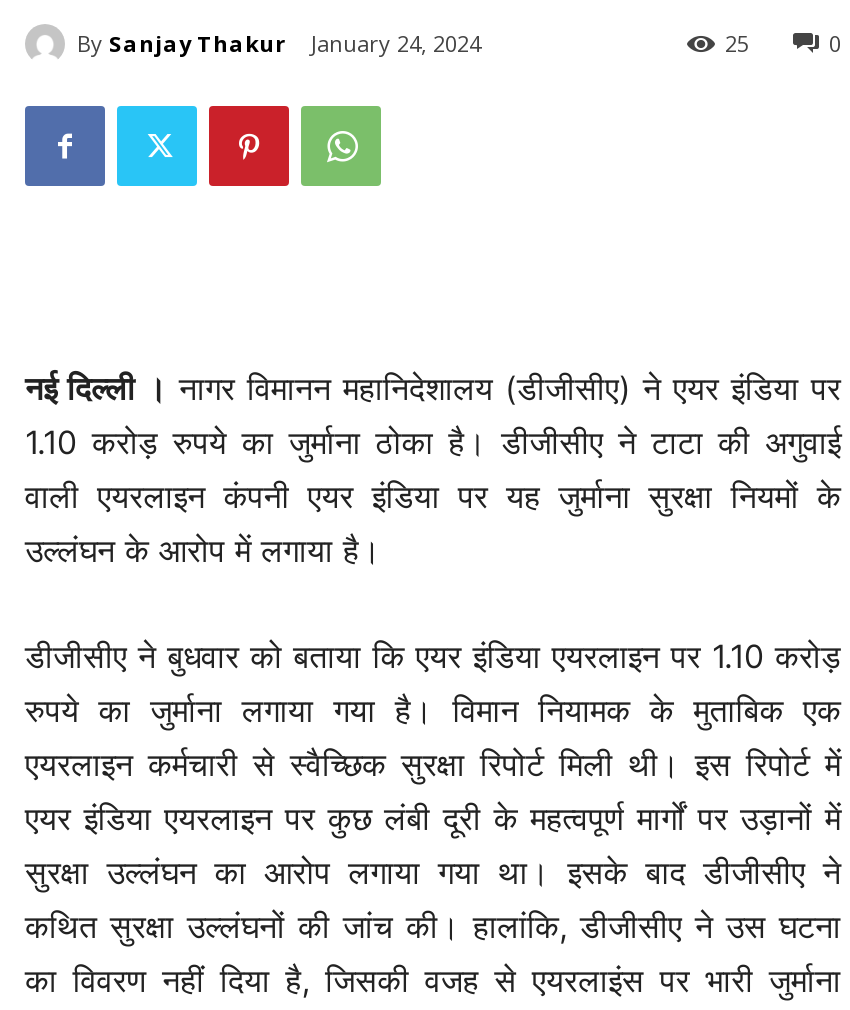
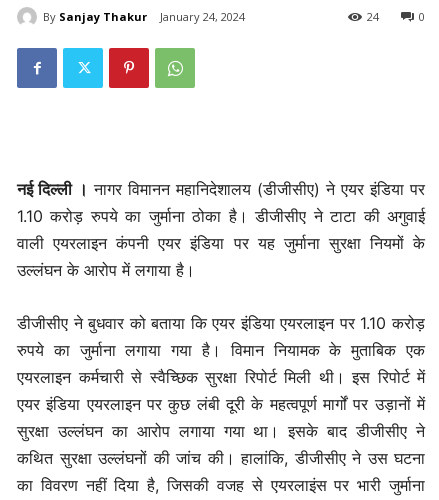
- 25
+ 24
